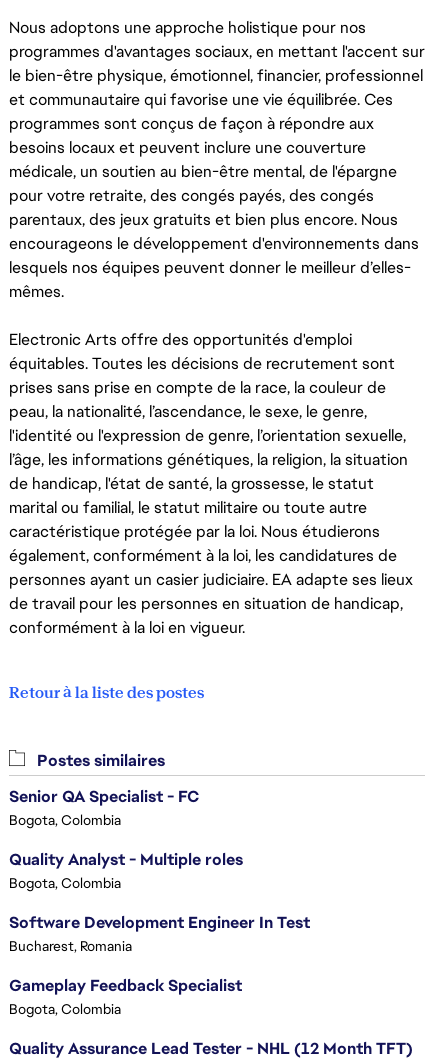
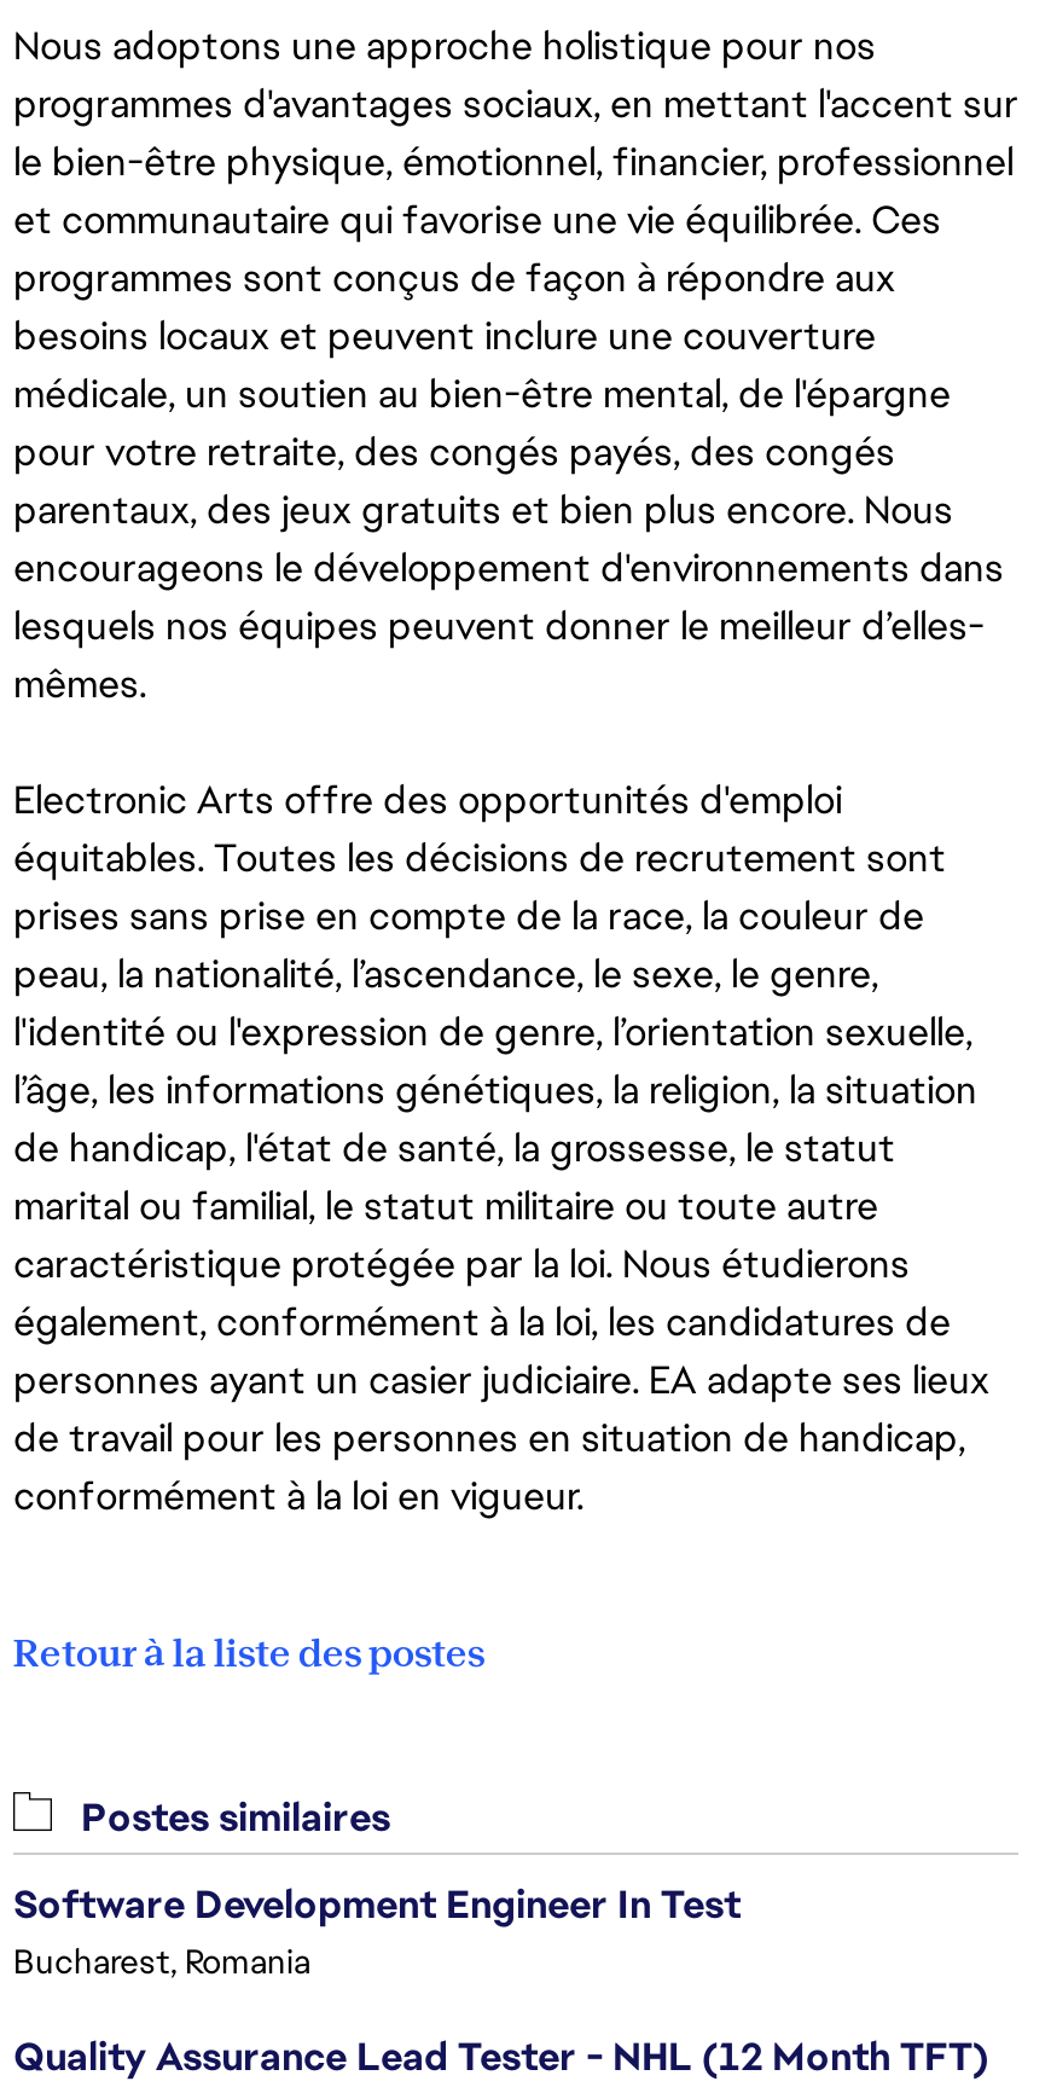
- Senior QA Specialist - FC
- Bogota, Colombia
- Quality Analyst - Multiple roles
- Bogota, Colombia

- Gameplay Feedback Specialist
- Bogota, Colombia
